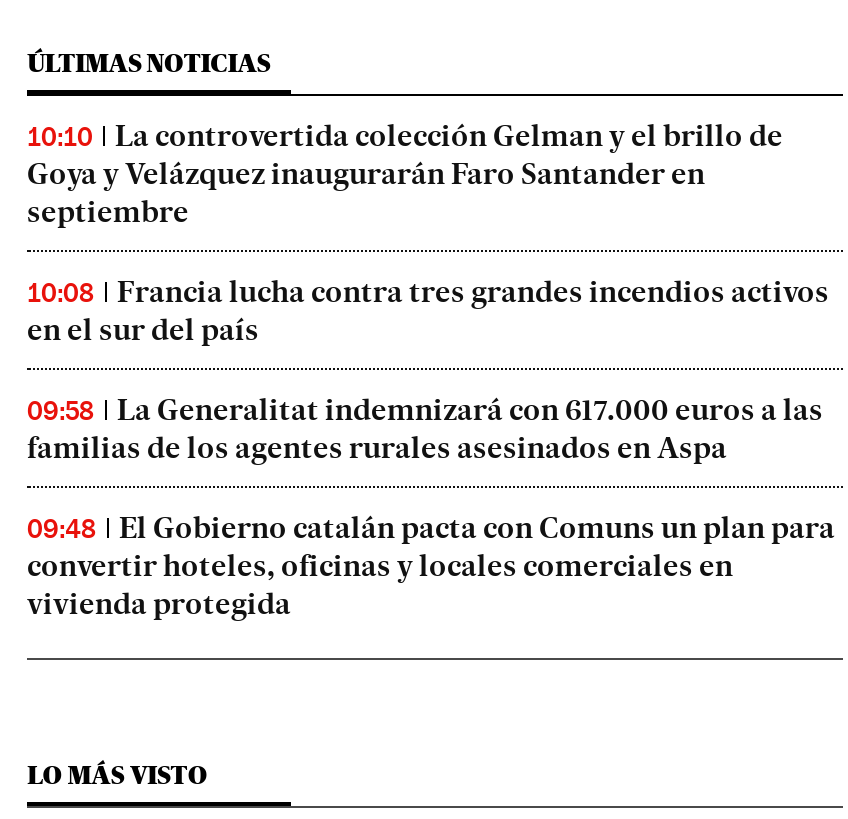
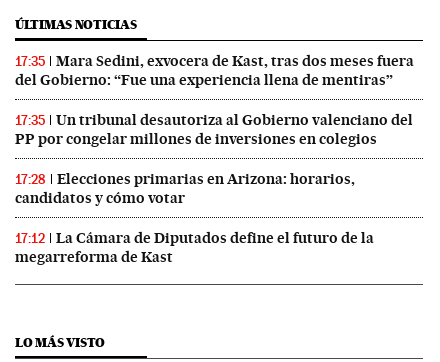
- 10:10
- La controvertida colección Gelman y el brillo de
- Goya y Velázquez inaugurarán Faro Santander en
- septiembre
+ 17:35
+ Mara Sedini, exvocera de Kast, tras dos meses fuera
+ del Gobierno: “Fue una experiencia llena de mentiras”

- 10:08
- Francia lucha contra tres grandes incendios activos
- en el sur del país
+ 17:35
+ Un tribunal desautoriza al Gobierno valenciano del
+ PP por congelar millones de inversiones en colegios

- 09:58
- La Generalitat indemnizará con 617.000 euros a las
- familias de los agentes rurales asesinados en Aspa
+ 17:28
+ Elecciones primarias en Arizona: horarios,
+ candidatos y cómo votar

- 09:48
- El Gobierno catalán pacta con Comuns un plan para
- convertir hoteles, oficinas y locales comerciales en
- vivienda protegida
+ 17:12
+ La Cámara de Diputados define el futuro de la
+ megarreforma de Kast
